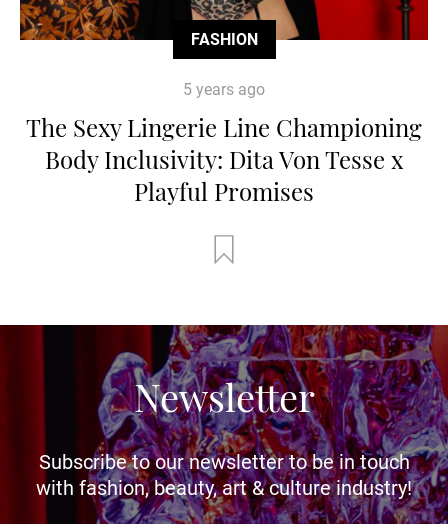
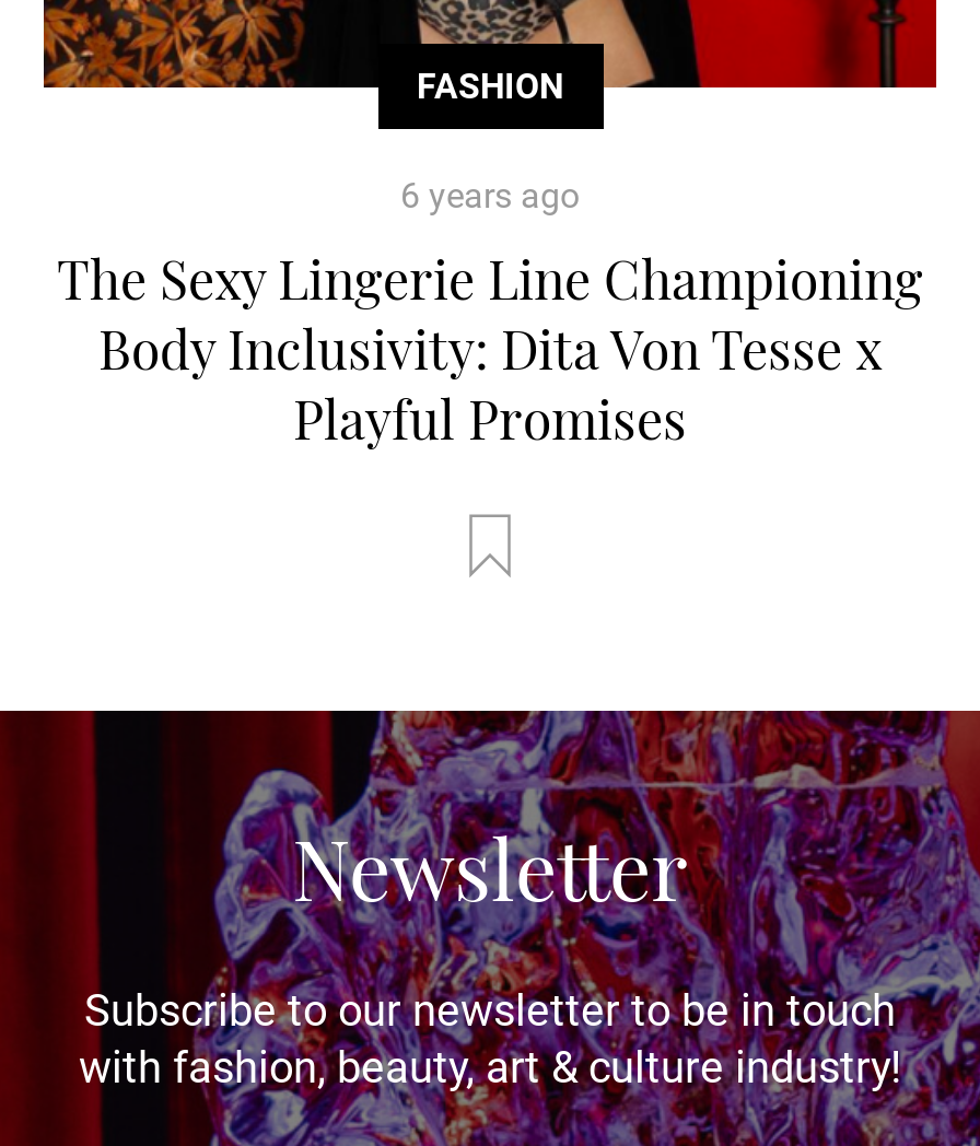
- 5 years ago
+ 6 years ago
